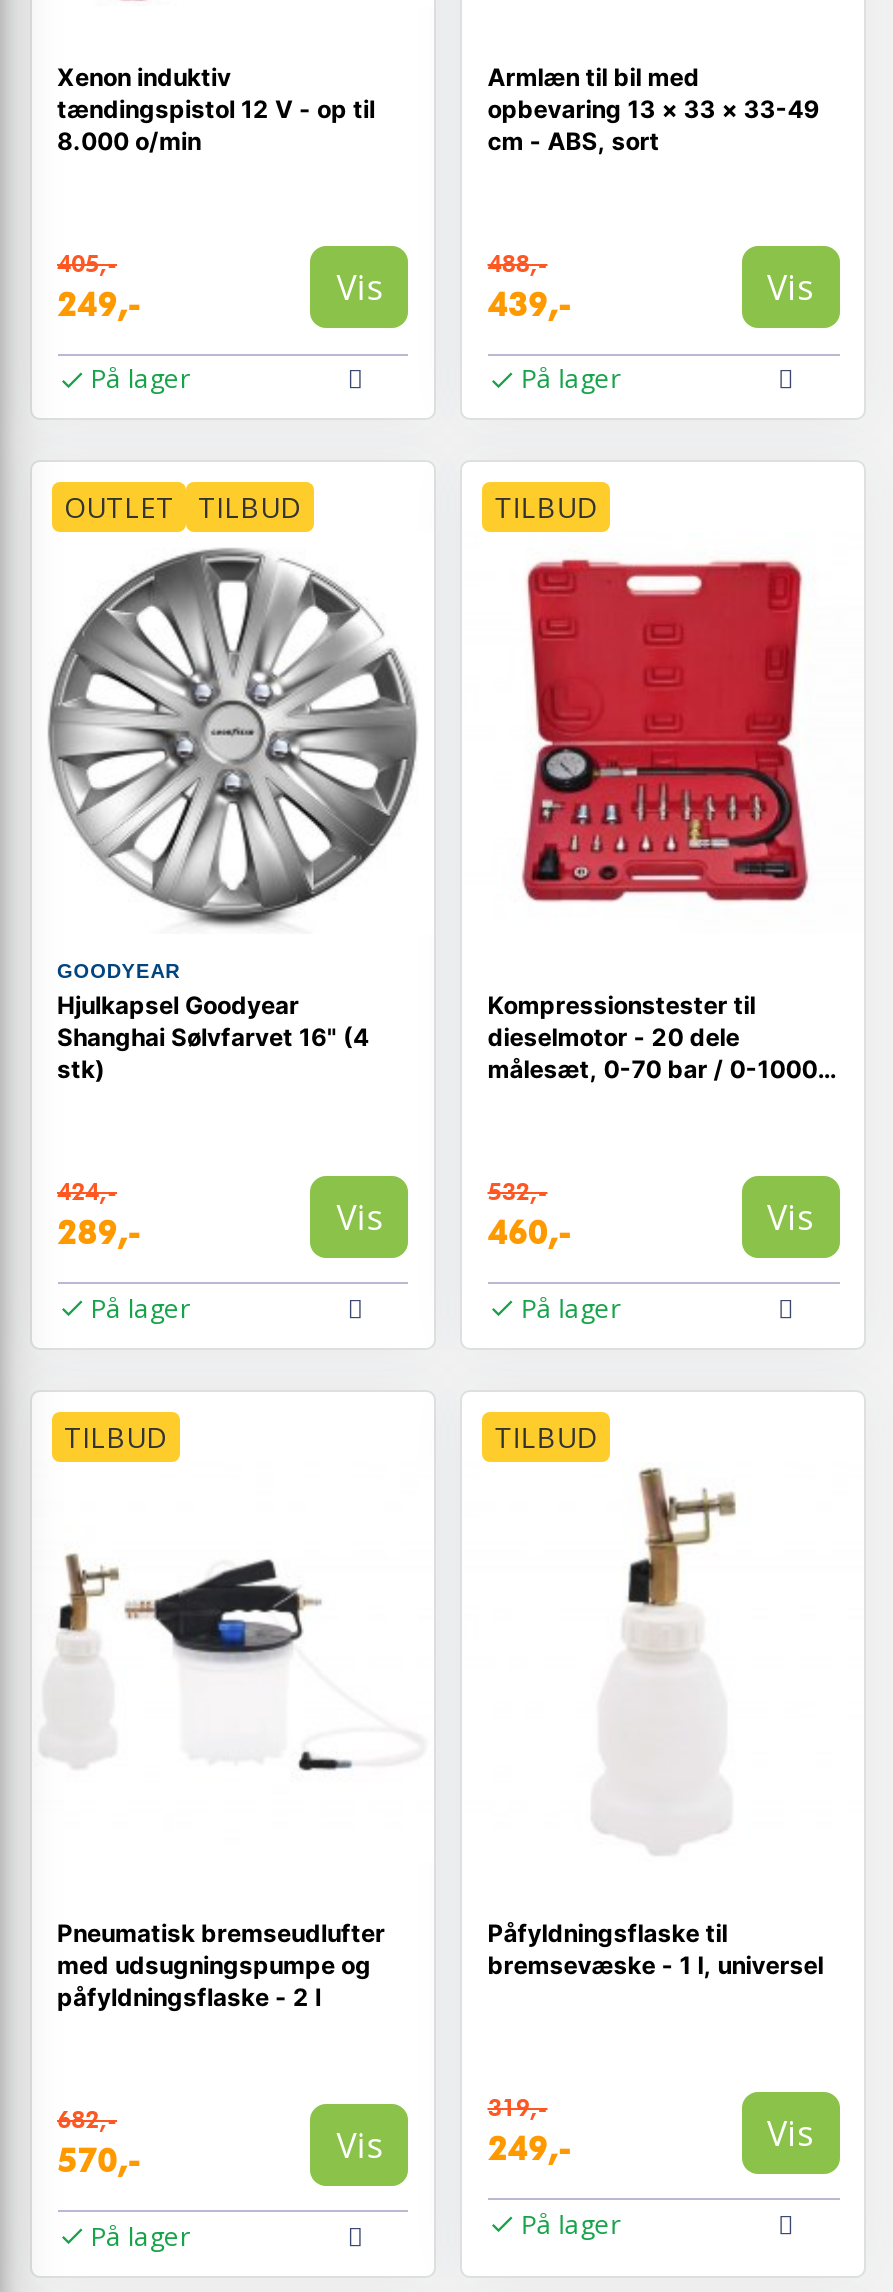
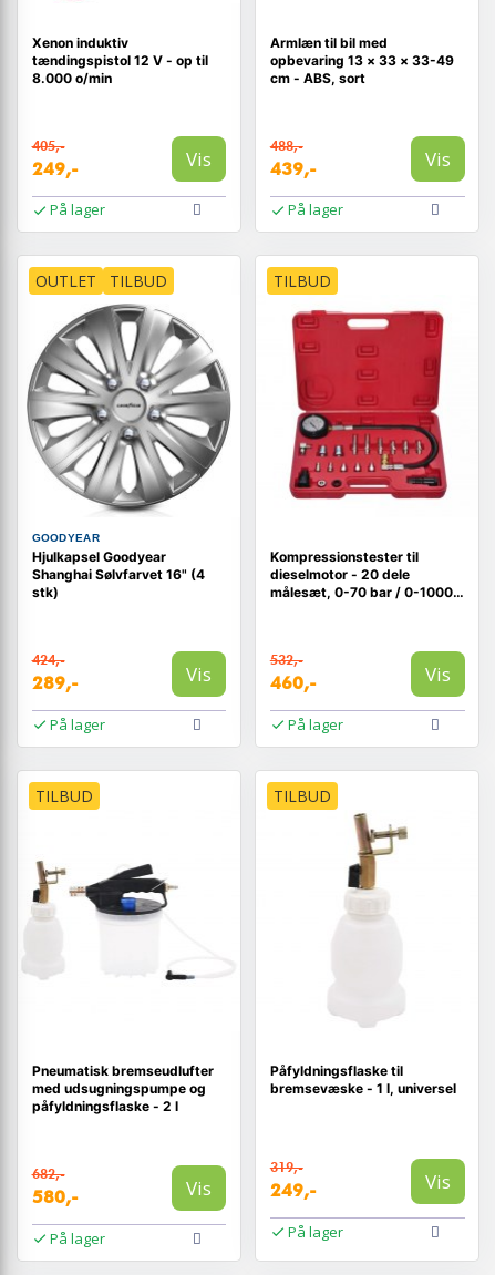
- 570,-
+ 580,-
